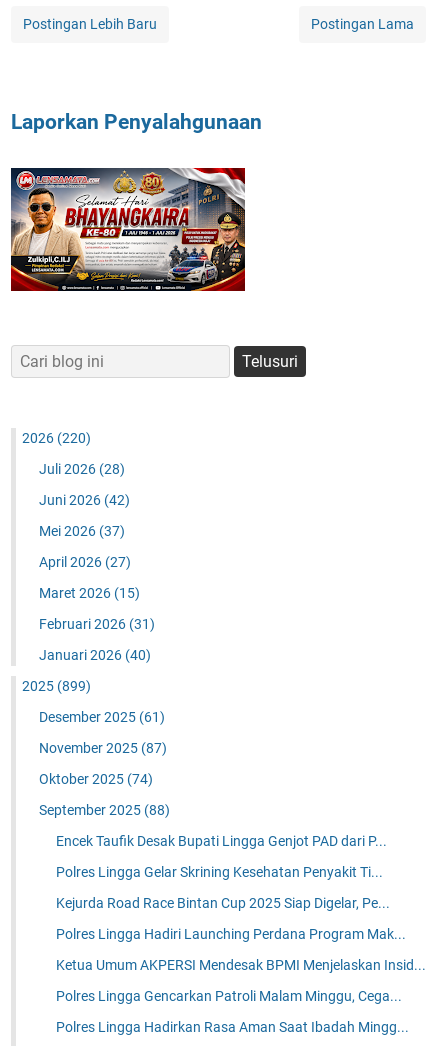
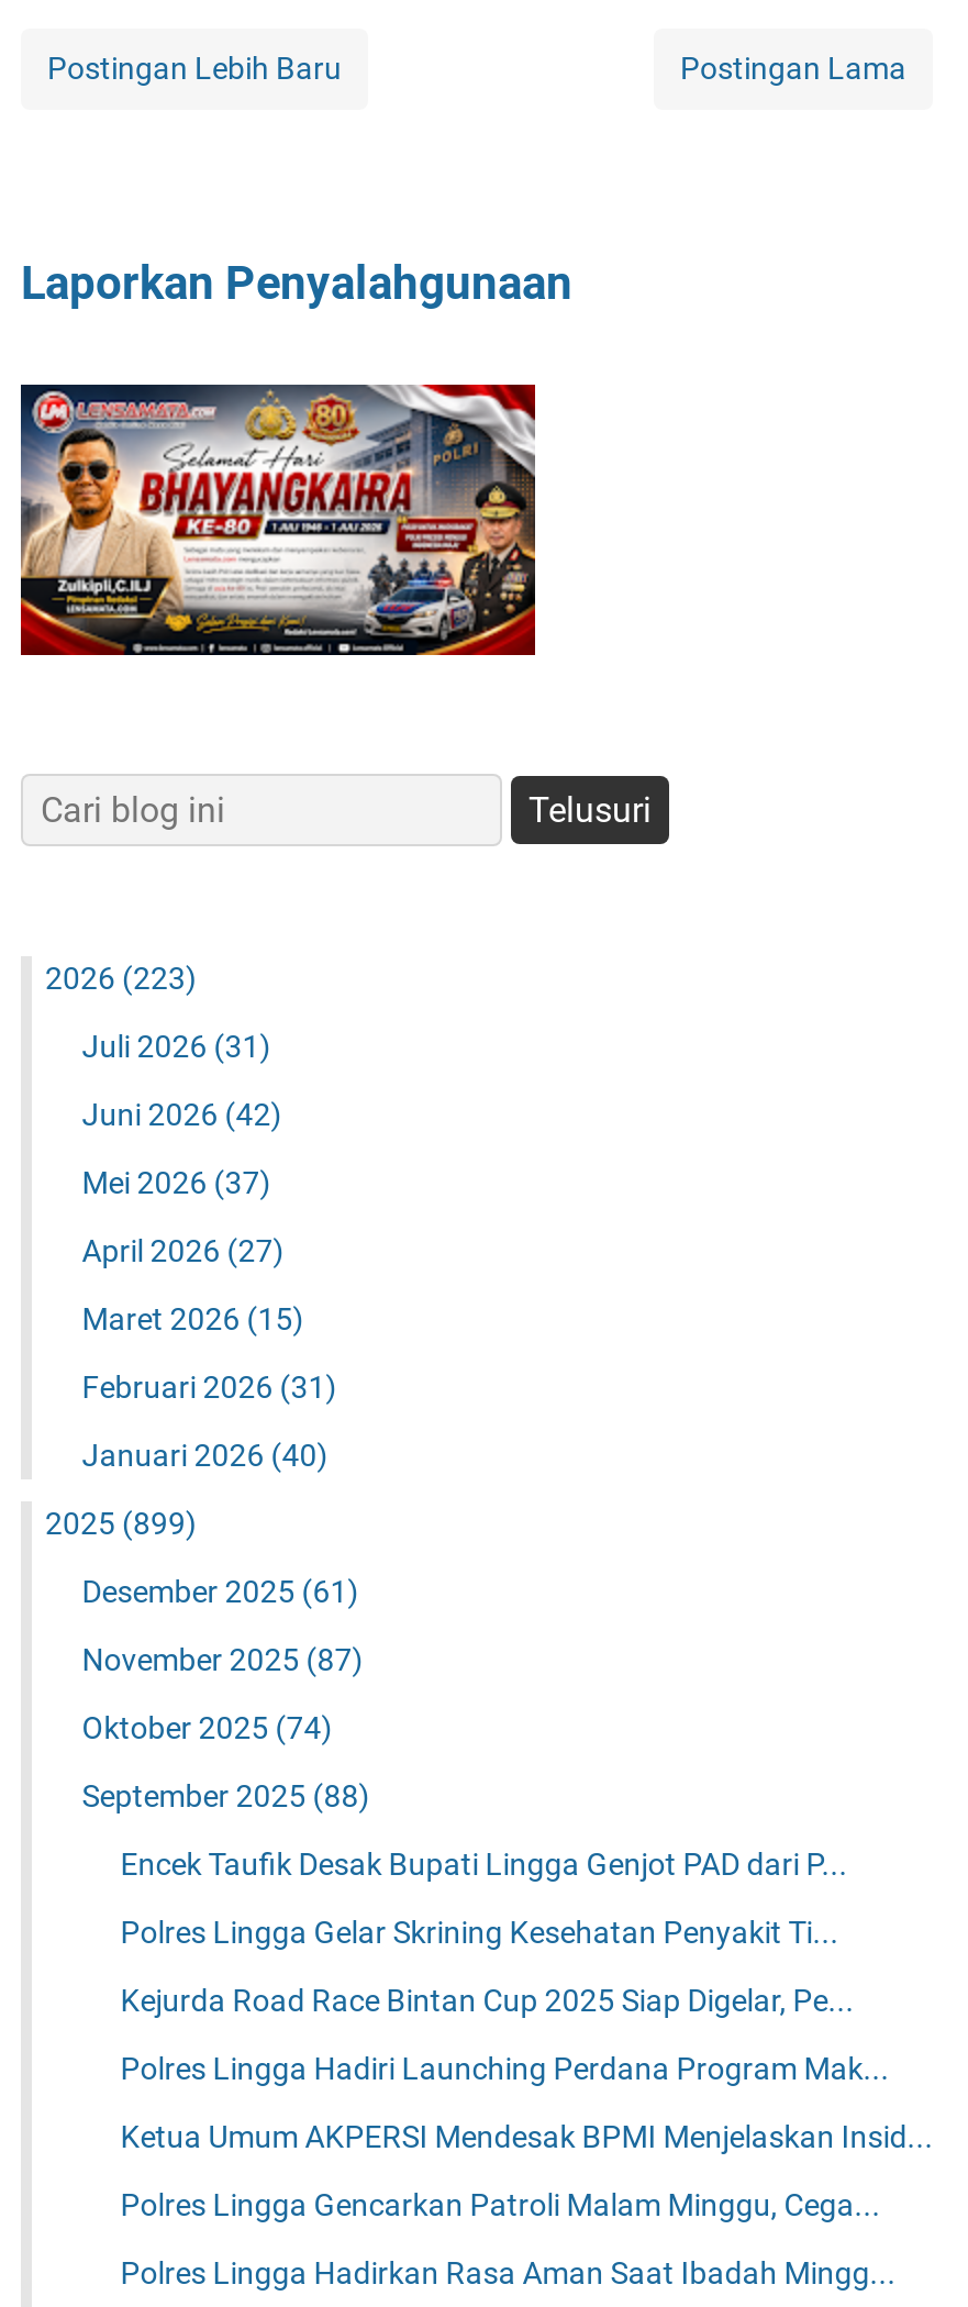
- 2026 (220)
+ 2026 (223)

- Juli 2026 (28)
+ Juli 2026 (31)
